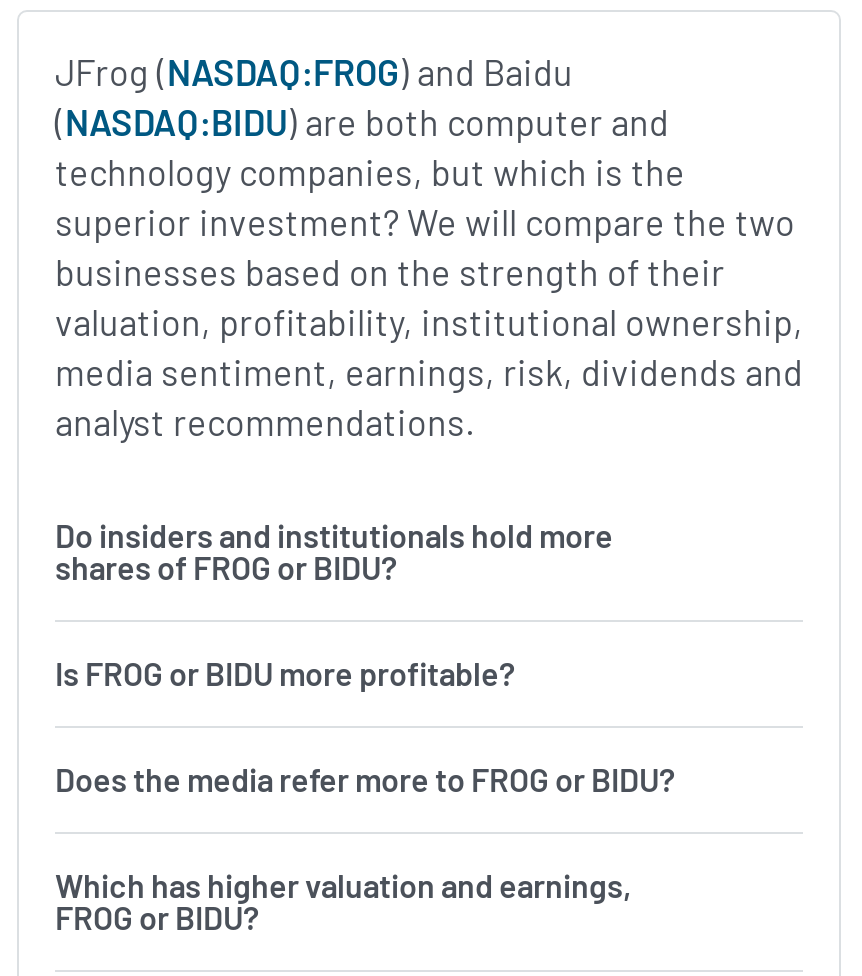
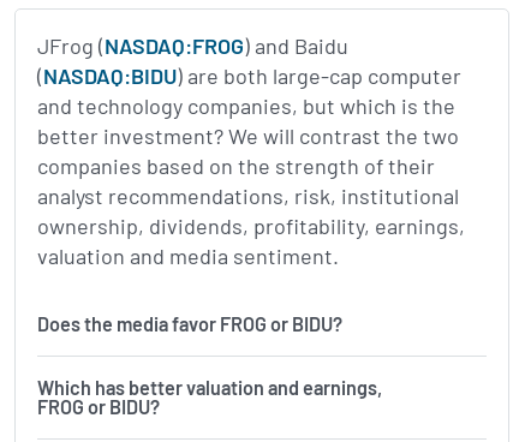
- (NASDAQ:BIDU) are both computer and
- technology companies, but which is the
- superior investment? We will compare the two
- businesses based on the strength of their
- valuation, profitability, institutional ownership,
- media sentiment, earnings, risk, dividends and
- analyst recommendations.
- Do insiders and institutionals hold more
- shares of FROG or BIDU?
- Is FROG or BIDU more profitable?
- Does the media refer more to FROG or BIDU?
- Which has higher valuation and earnings,
+ (NASDAQ:BIDU) are both large-cap computer
+ and technology companies, but which is the
+ better investment? We will contrast the two
+ companies based on the strength of their
+ analyst recommendations, risk, institutional
+ ownership, dividends, profitability, earnings,
+ valuation and media sentiment.
+ Does the media favor FROG or BIDU?
+ Which has better valuation and earnings,
